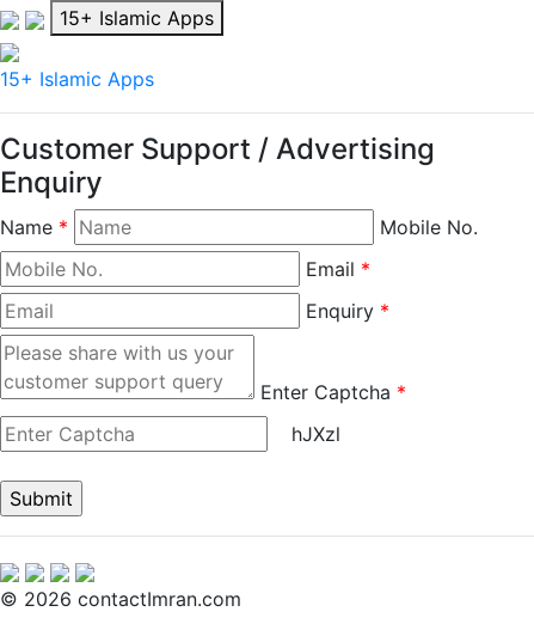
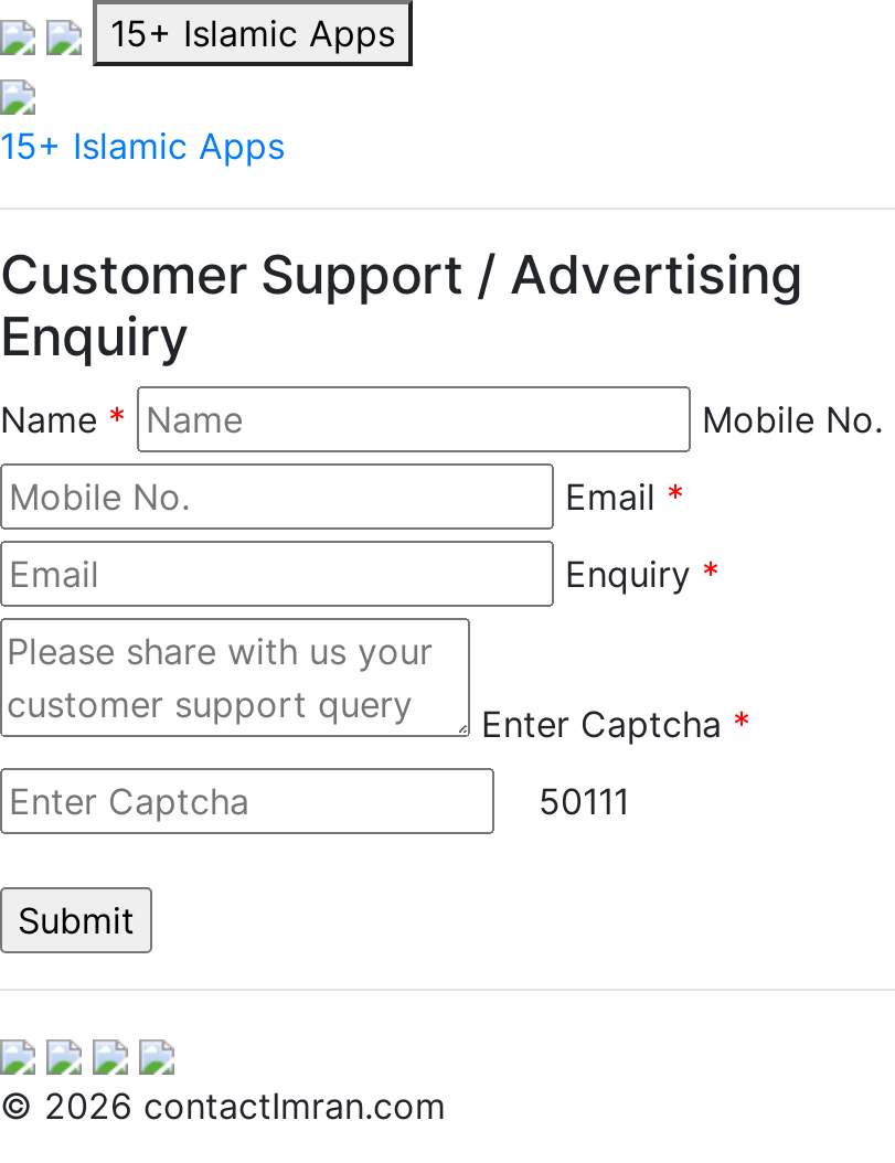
- hJXzl
+ 50111
